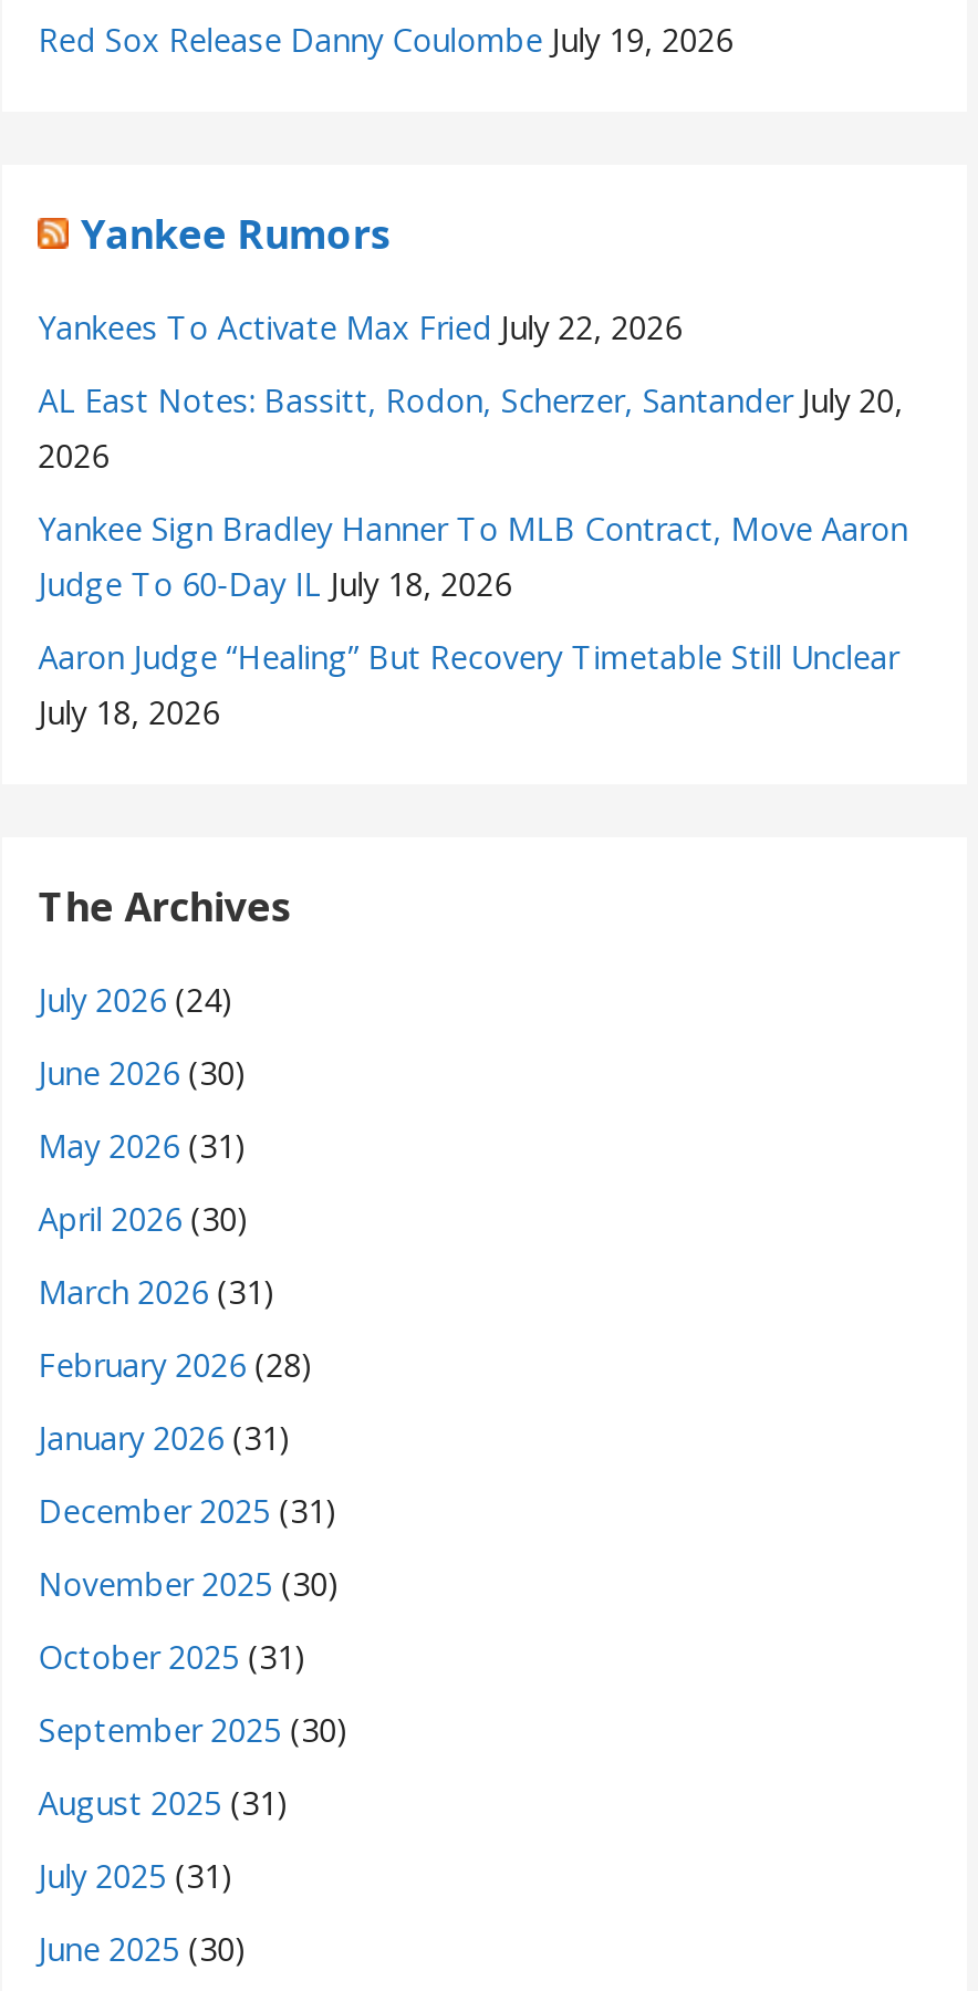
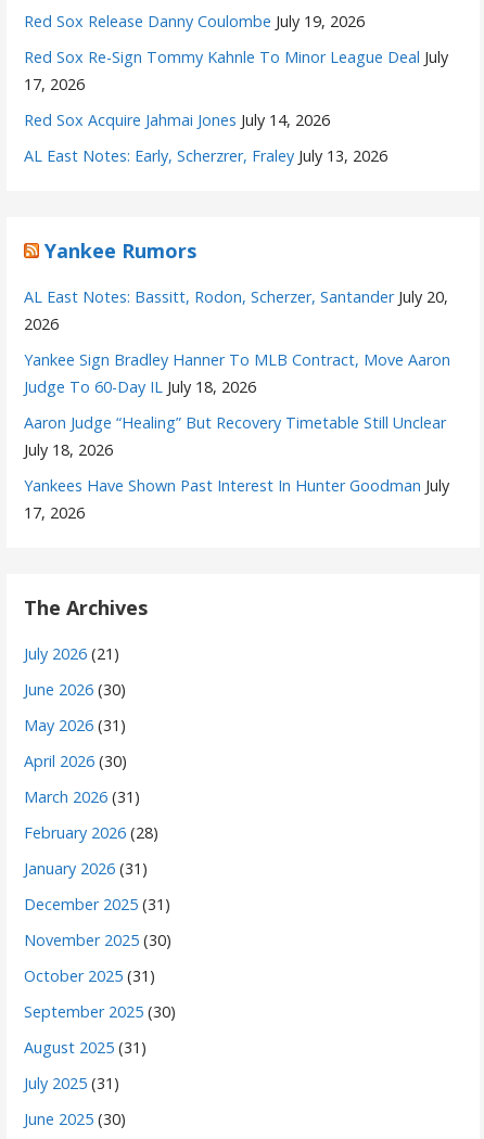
+ Red Sox Re-Sign Tommy Kahnle To Minor League Deal July
+ 17, 2026
+ Red Sox Acquire Jahmai Jones July 14, 2026
+ AL East Notes: Early, Scherzrer, Fraley July 13, 2026

- Yankees To Activate Max Fried July 22, 2026

+ Yankees Have Shown Past Interest In Hunter Goodman July
+ 17, 2026

- July 2026 (24)
+ July 2026 (21)
